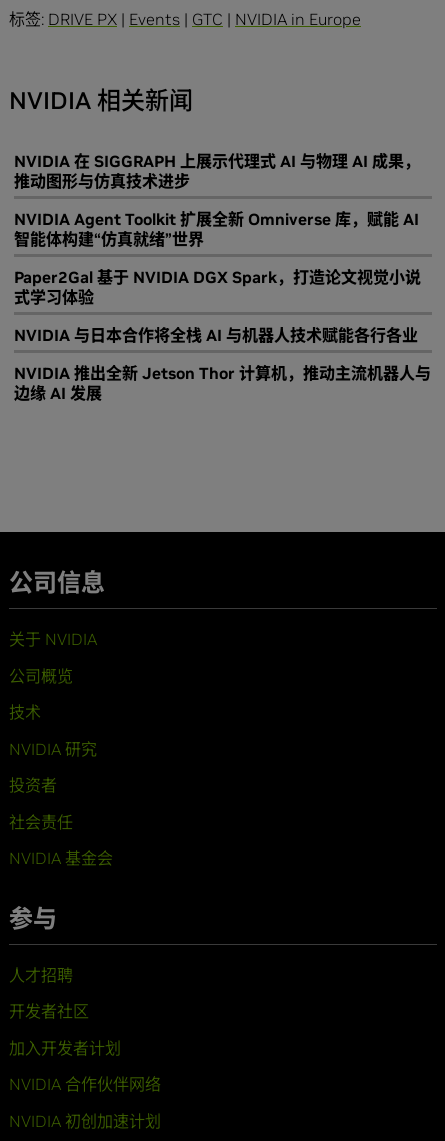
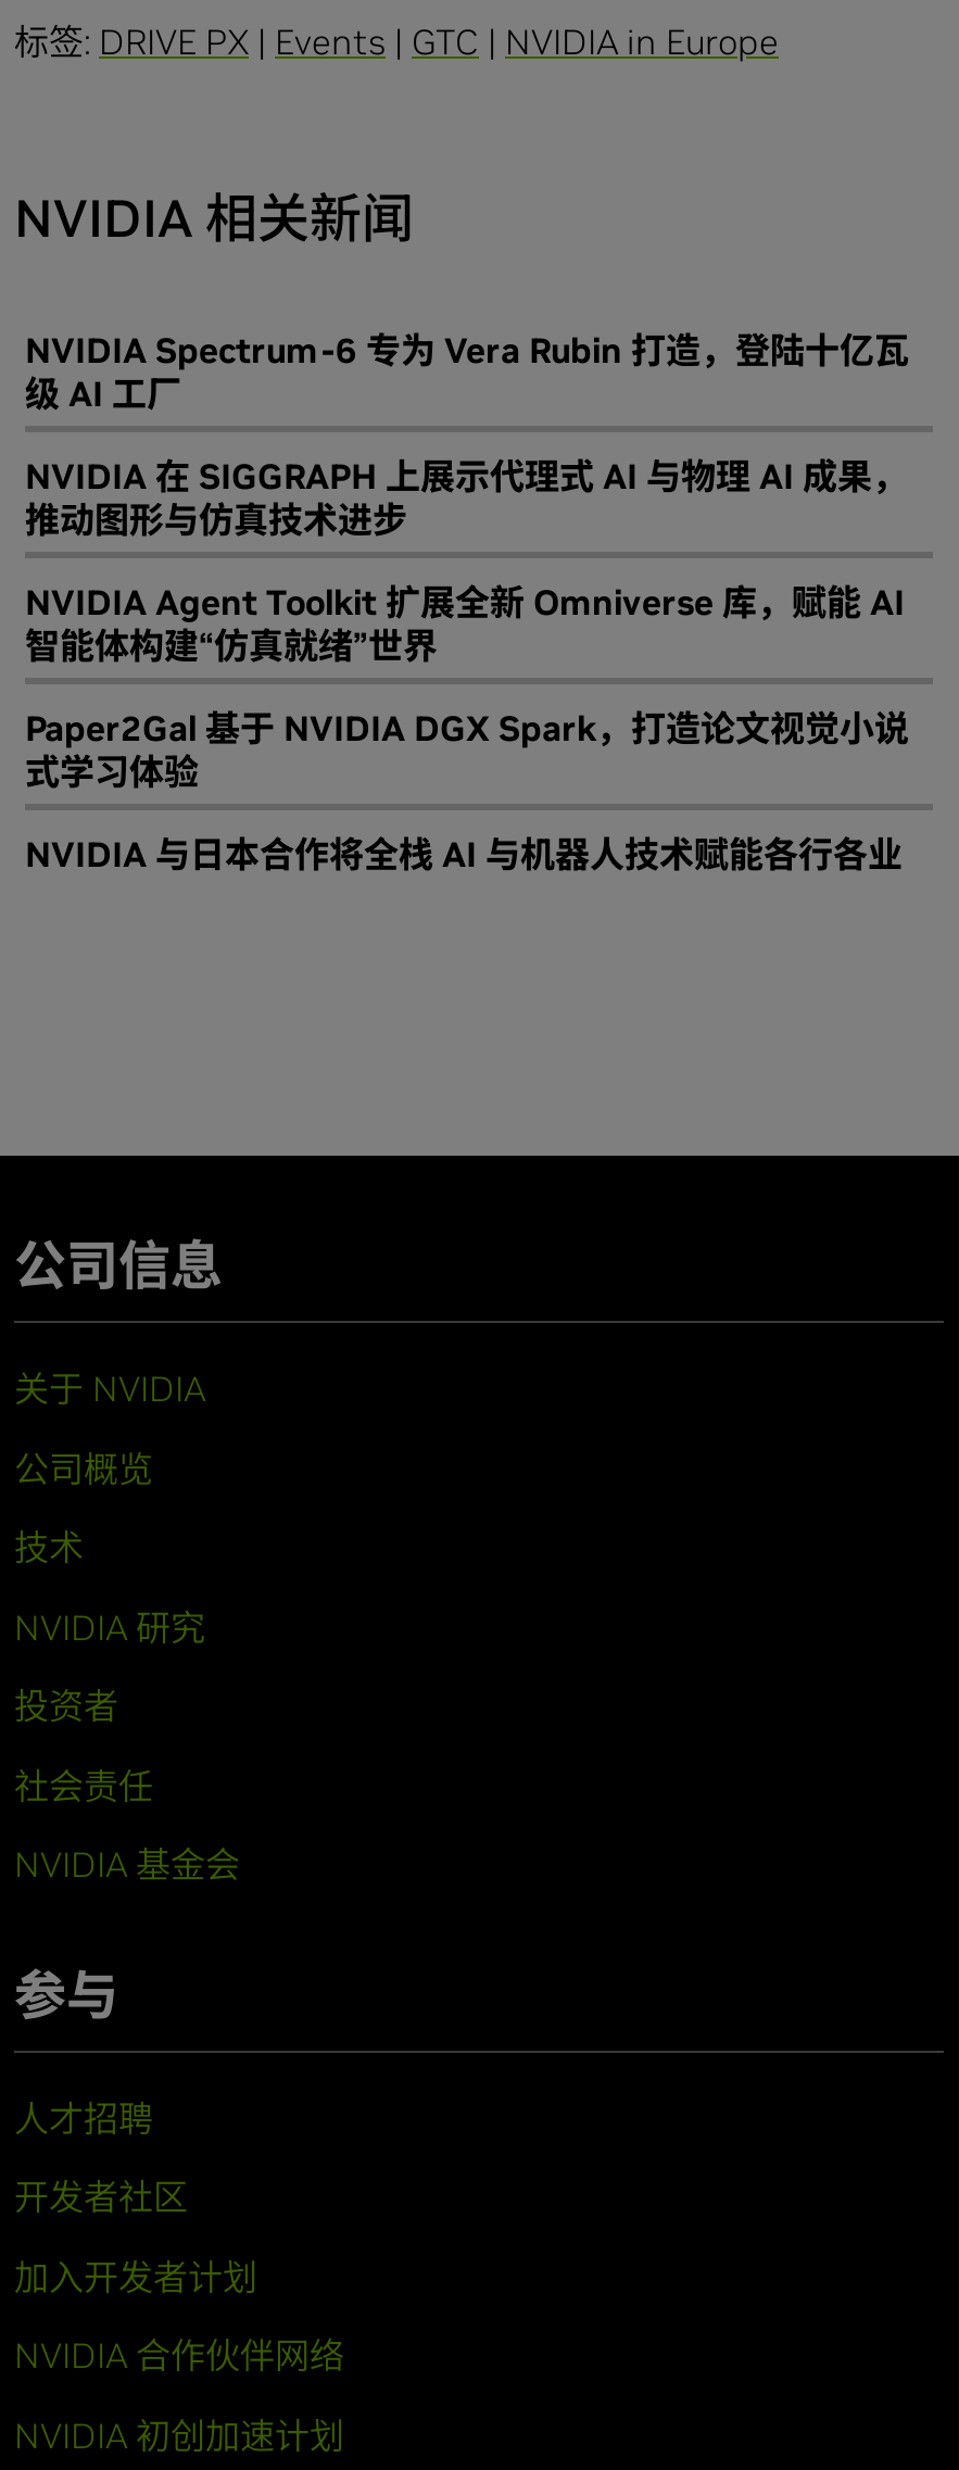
+ NVIDIA Spectrum-6 专为 Vera Rubin 打造，登陆十亿瓦
+ 级 AI 工厂

moved down: NVIDIA 在 SIGGRAPH 上展示代理式 AI 与物理 AI 成果， | 推动图形与仿真技术进步 | NVIDIA Agent Toolkit 扩展全新 Omniverse 库，赋能 AI | 智能体构建“仿真就绪”世界 | Paper2Gal 基于 NVIDIA DGX Spark，打造论文视觉小说 | 式学习体验 | NVIDIA 与日本合作将全栈 AI 与机器人技术赋能各行各业

- NVIDIA 推出全新 Jetson Thor 计算机，推动主流机器人与
- 边缘 AI 发展
